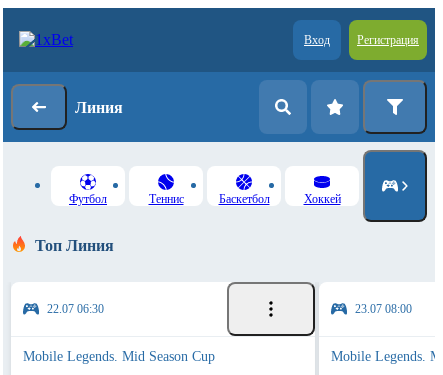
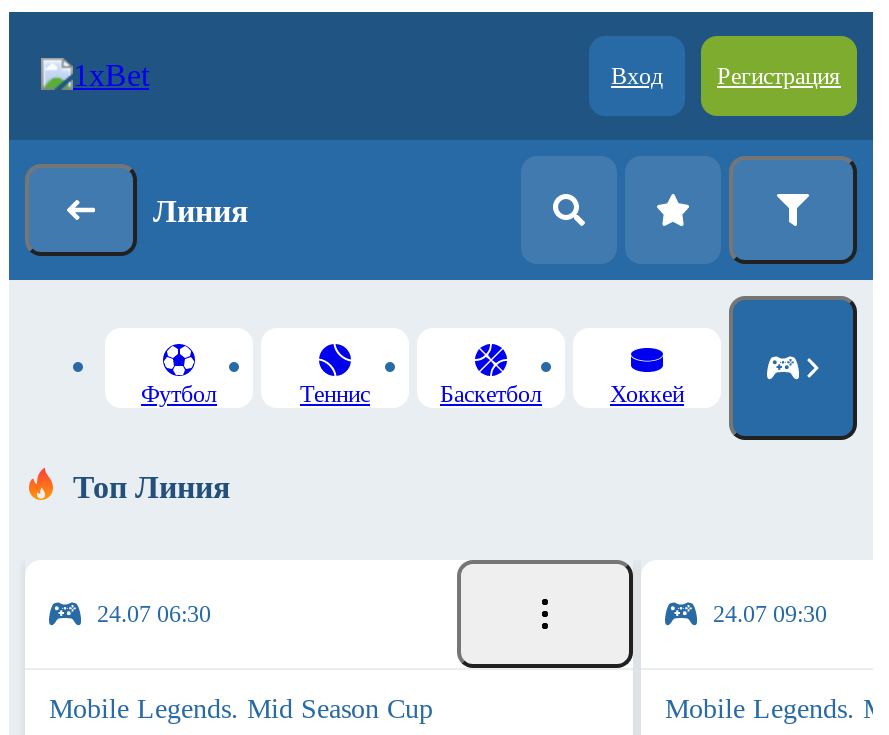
- 22.07 06:30
+ 24.07 06:30

- 23.07 08:00
+ 24.07 09:30
